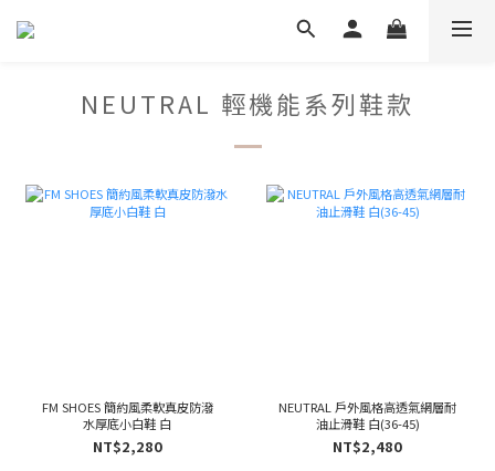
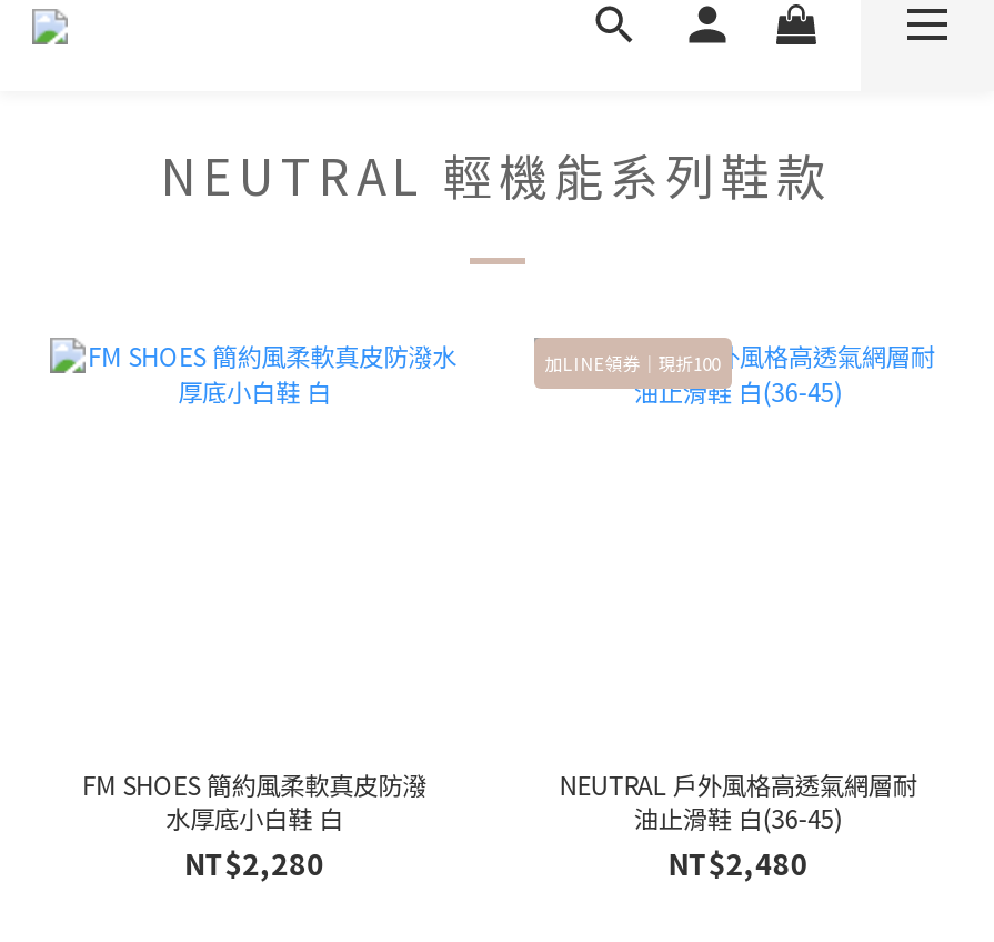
+ 加LINE領券｜現折100
